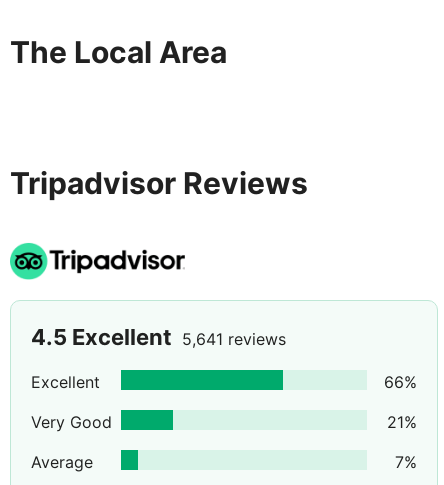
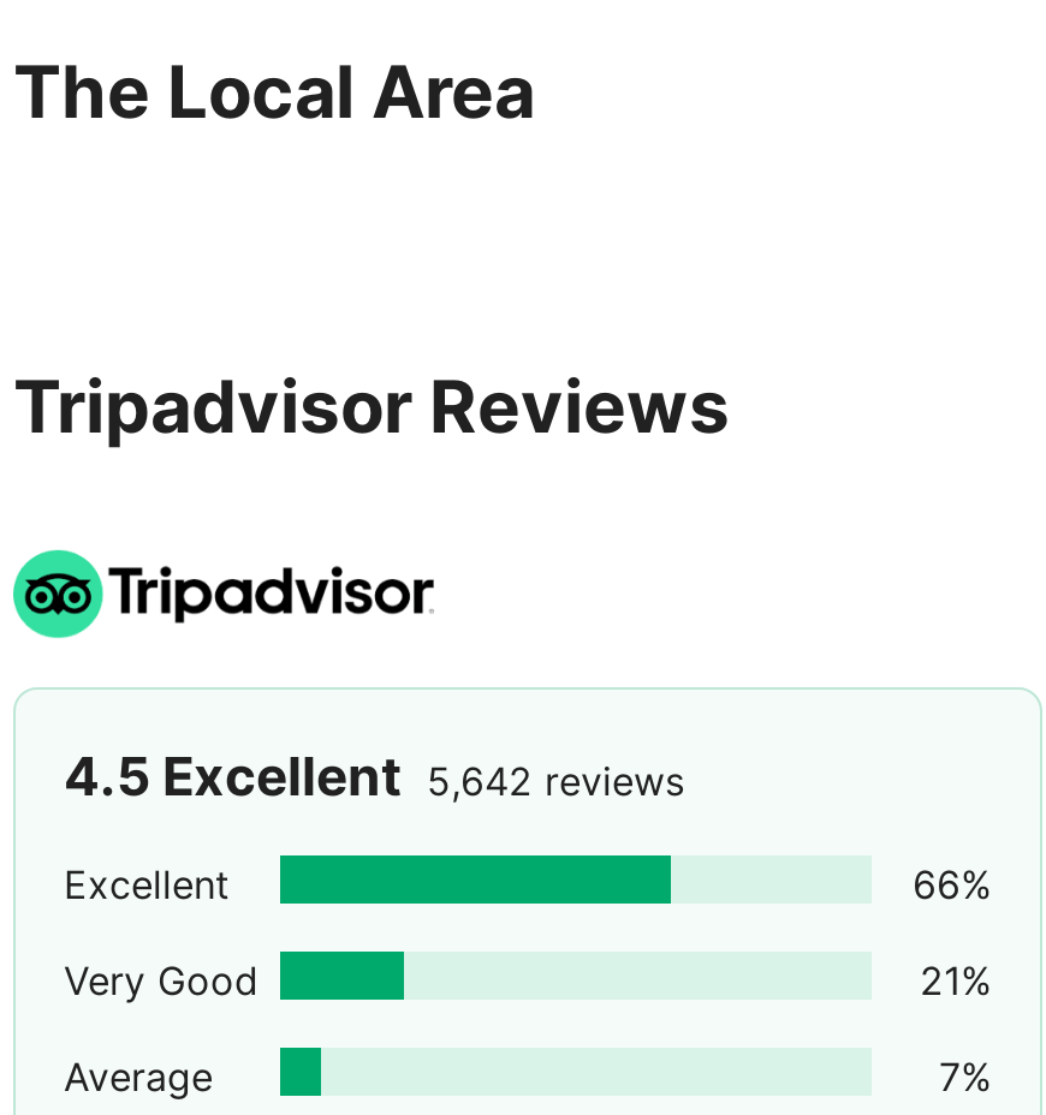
- 4.5 Excellent 5,641 reviews
+ 4.5 Excellent 5,642 reviews
